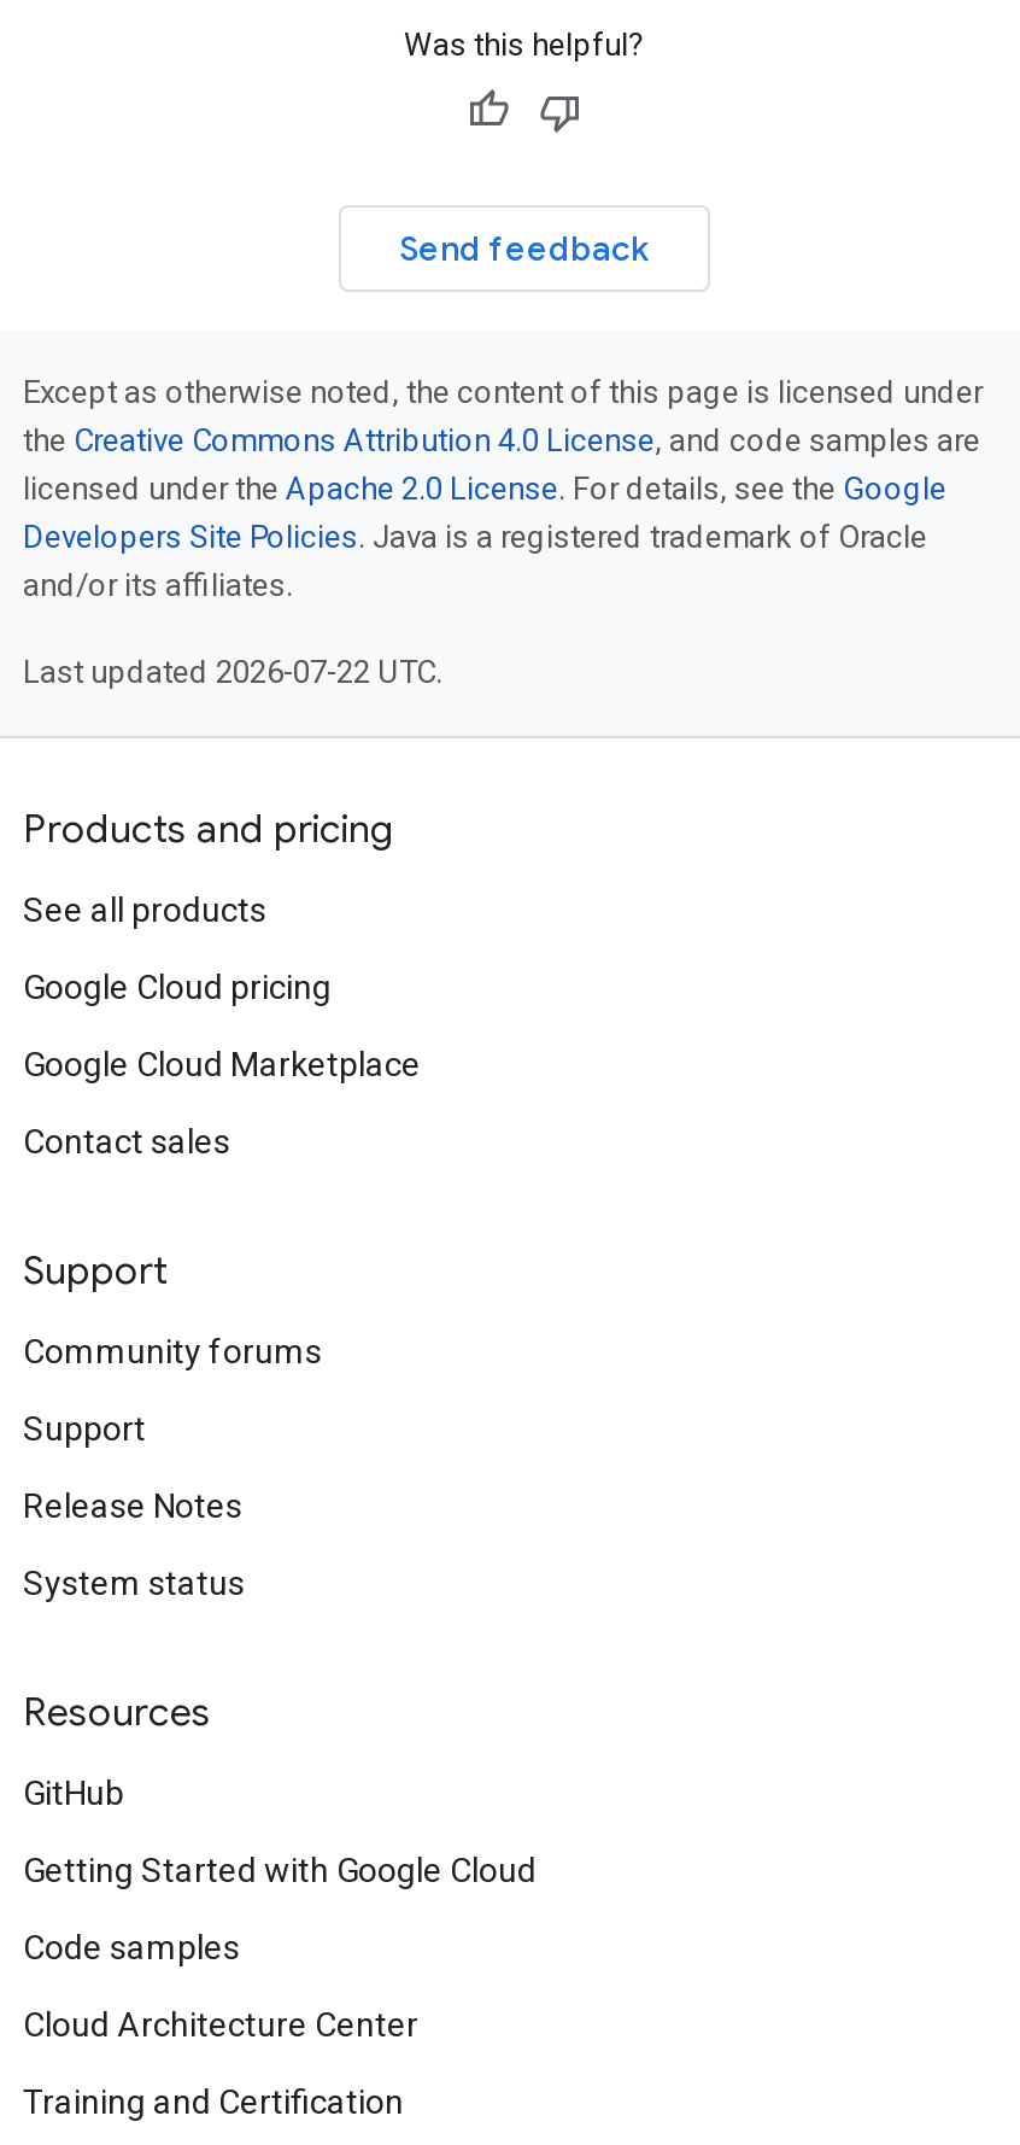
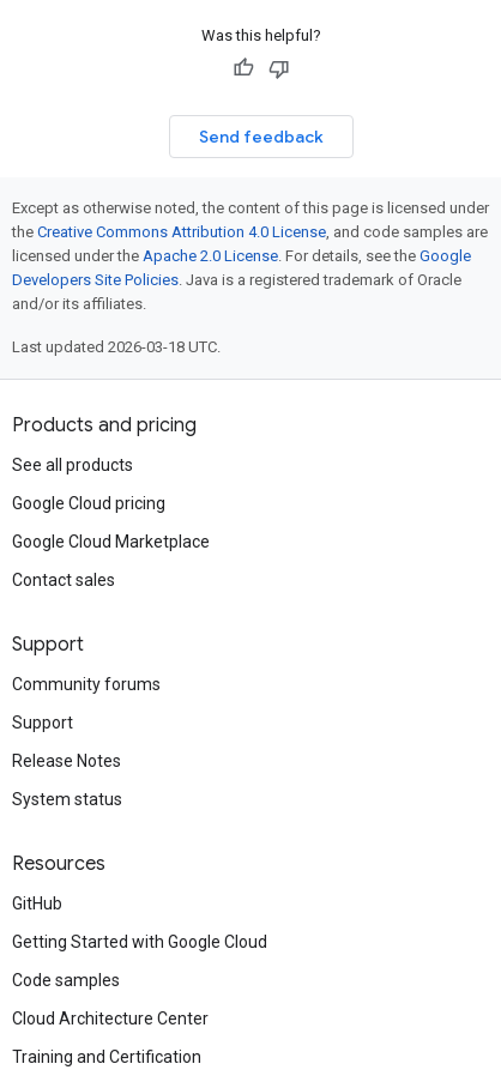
- Last updated 2026-07-22 UTC.
+ Last updated 2026-03-18 UTC.
